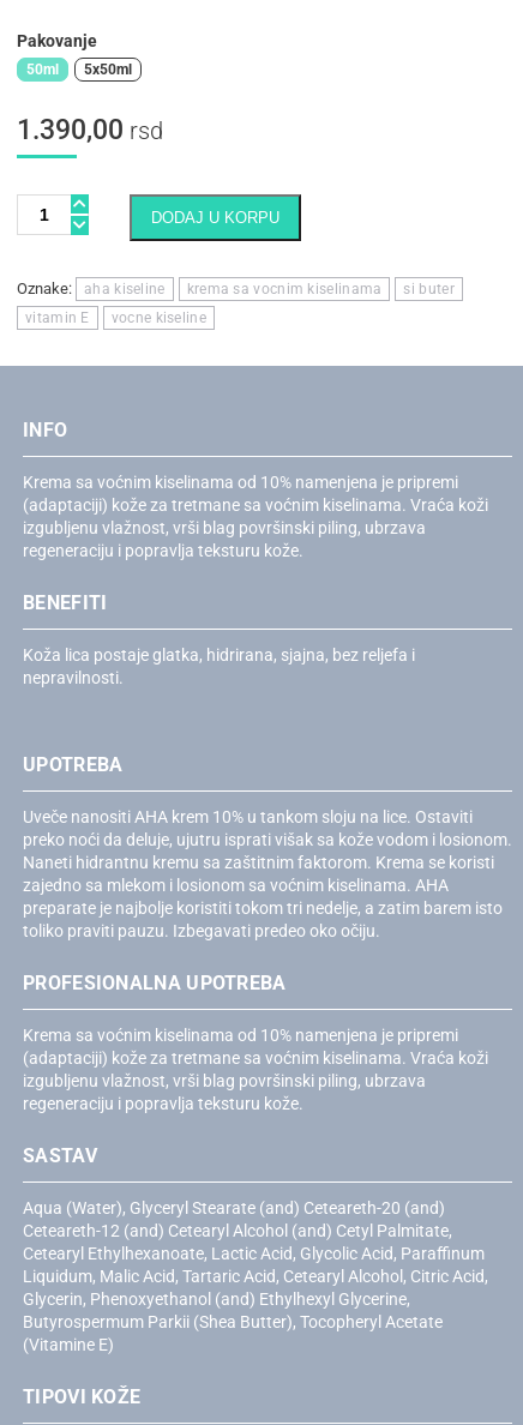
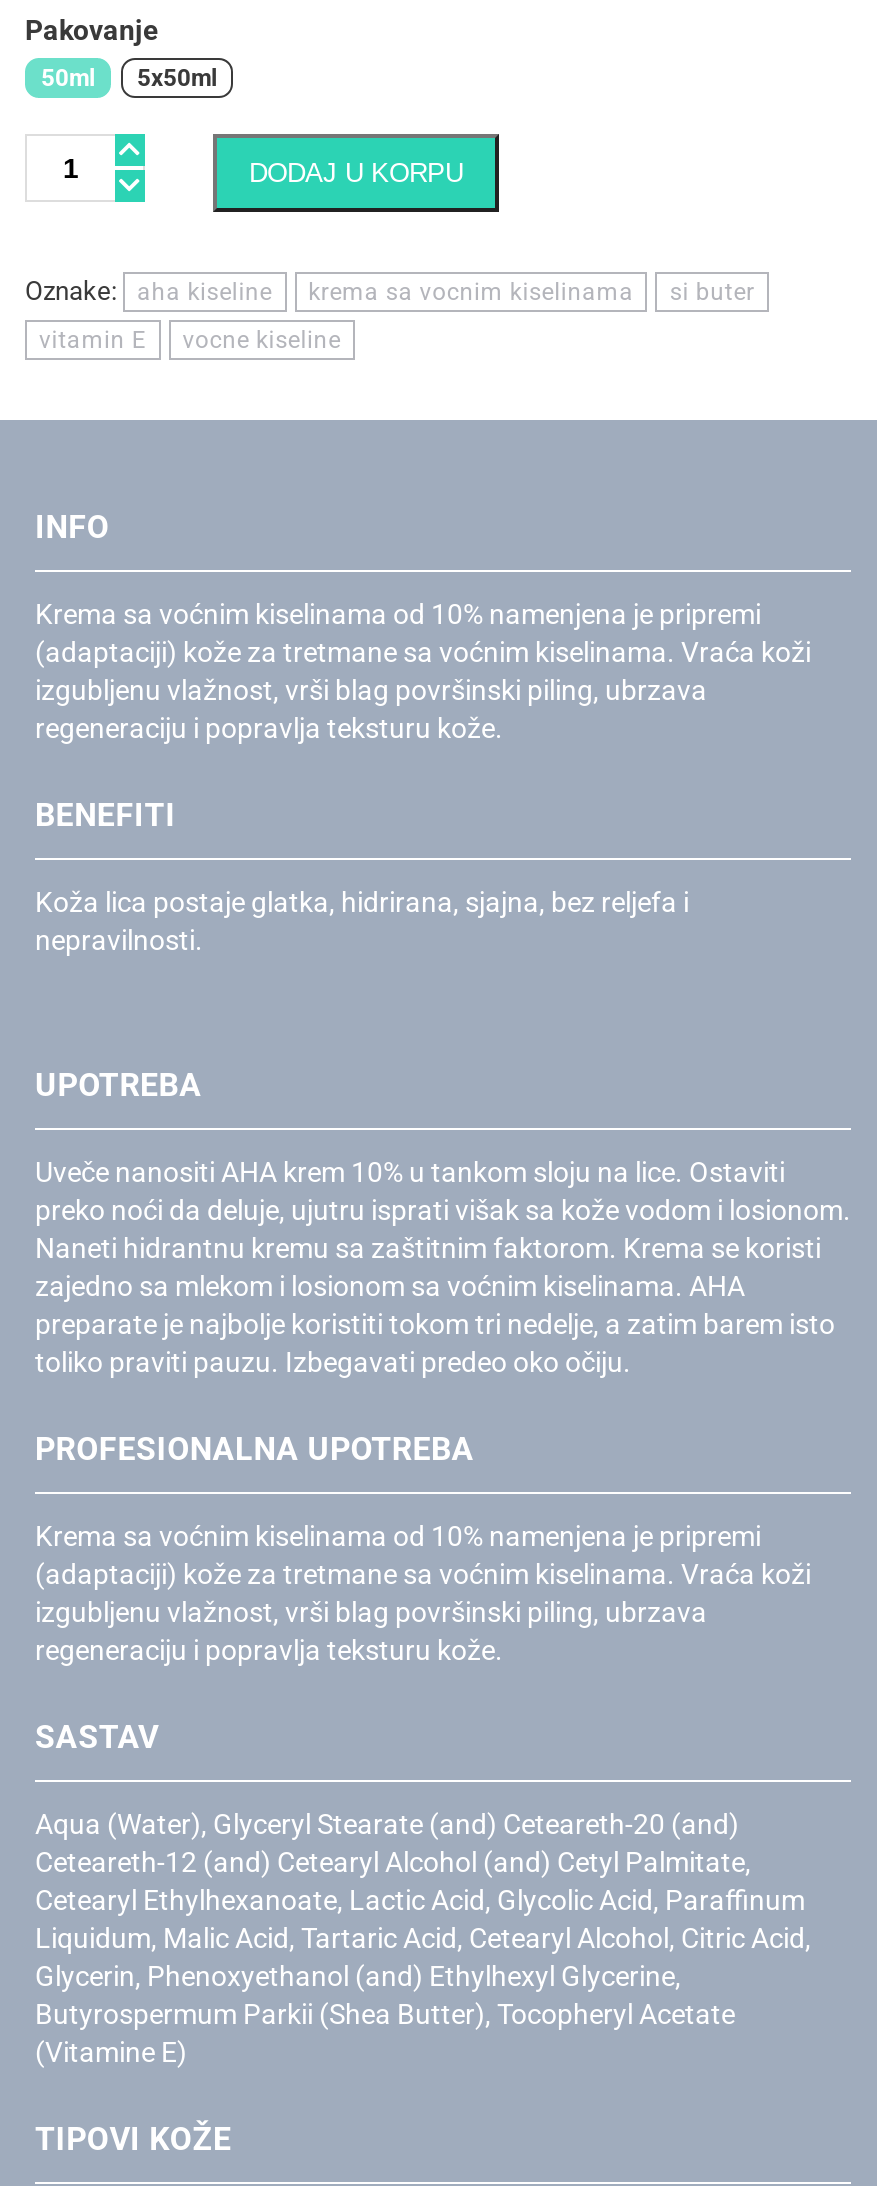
- 1.390,00 rsd
